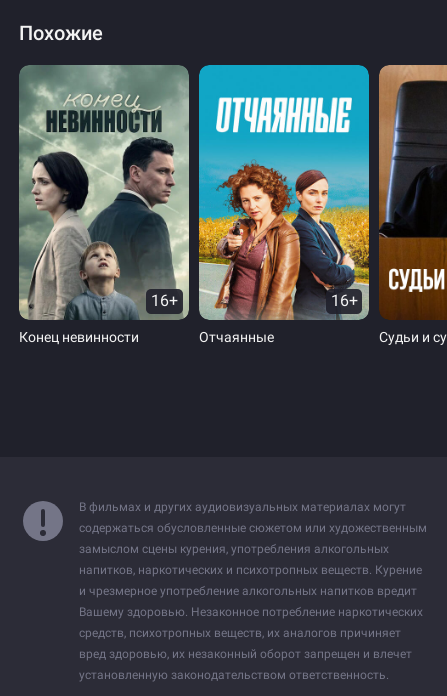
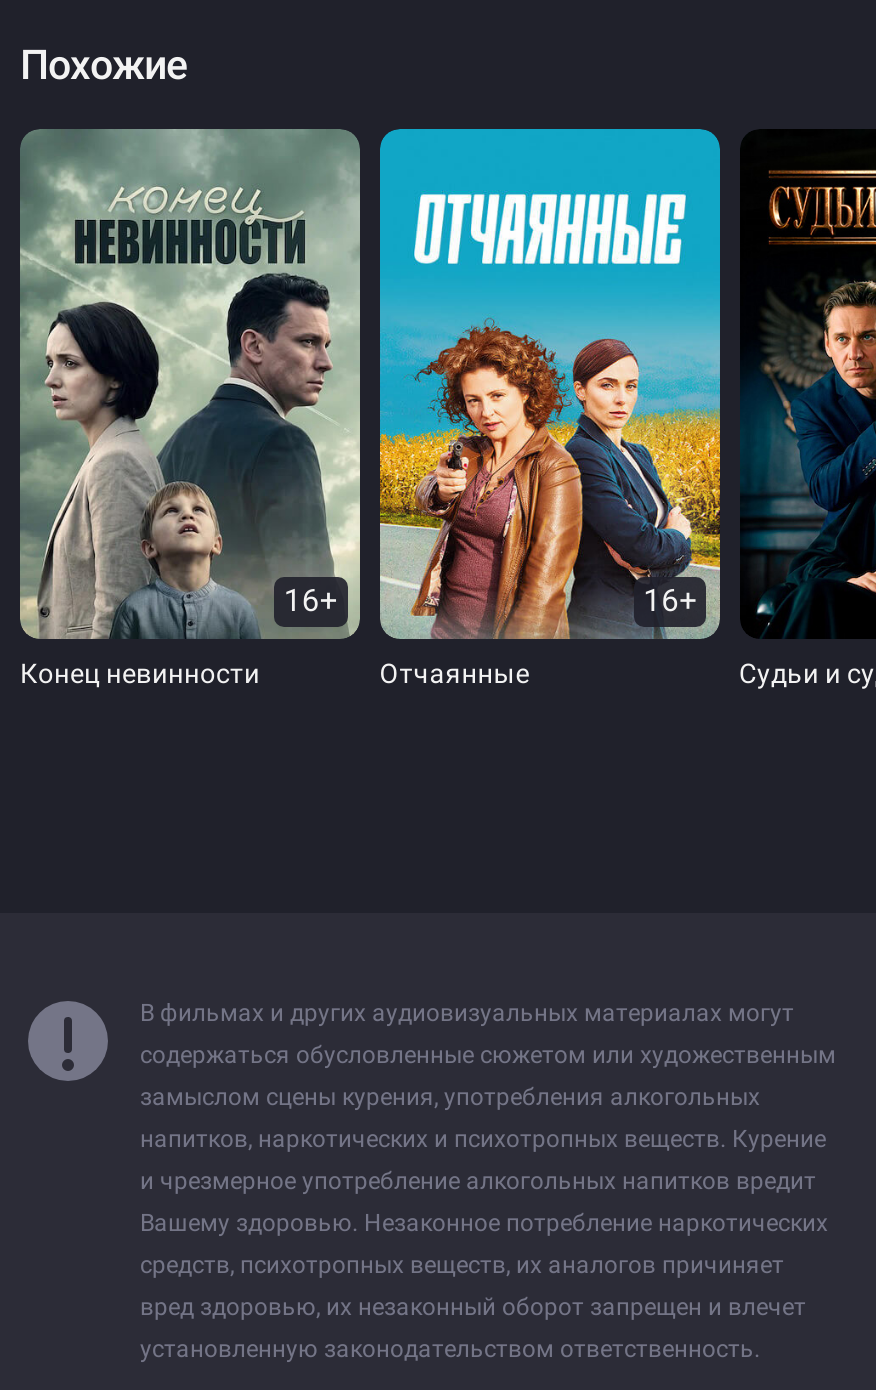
- [image]
+ [image]
